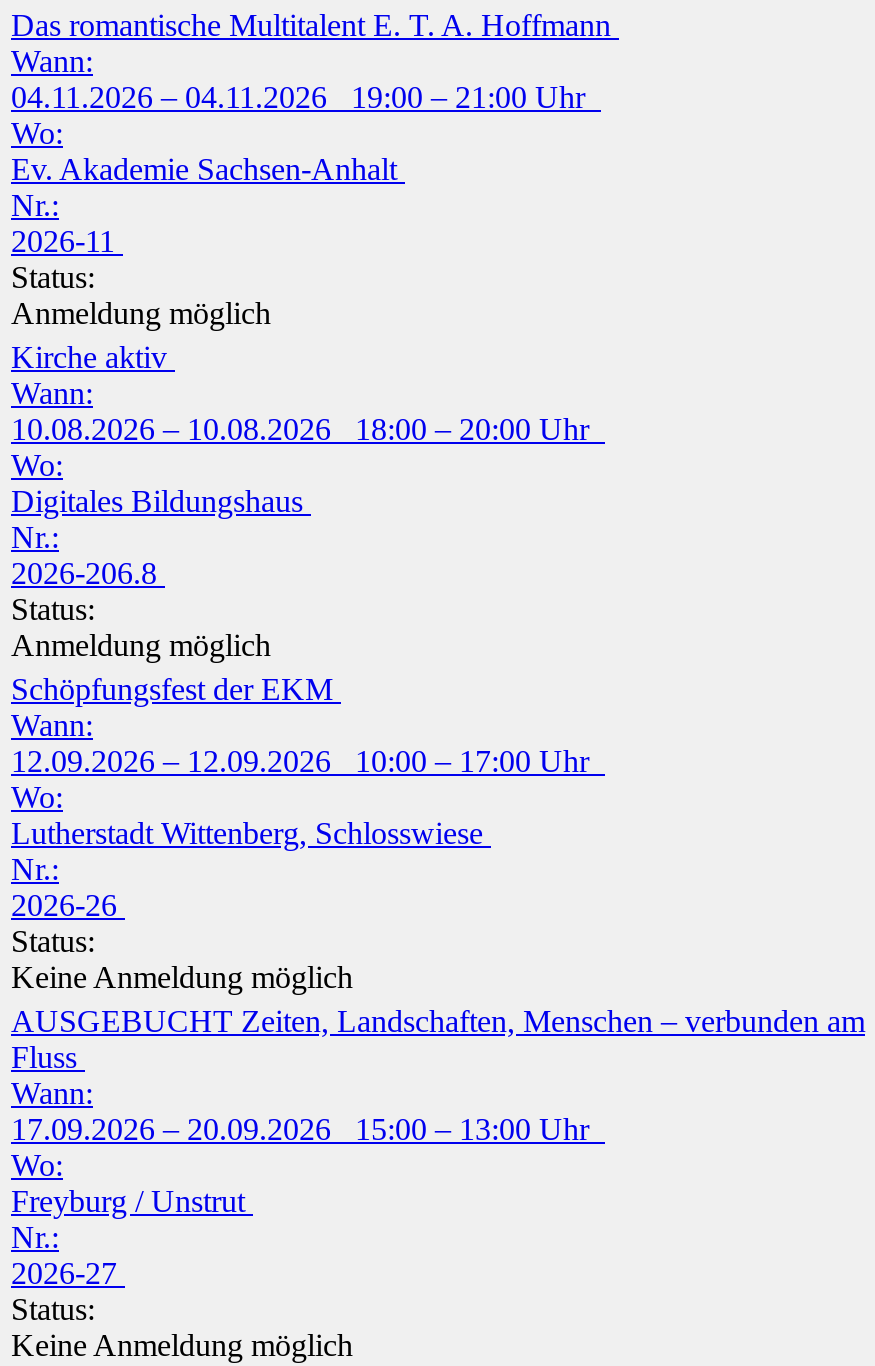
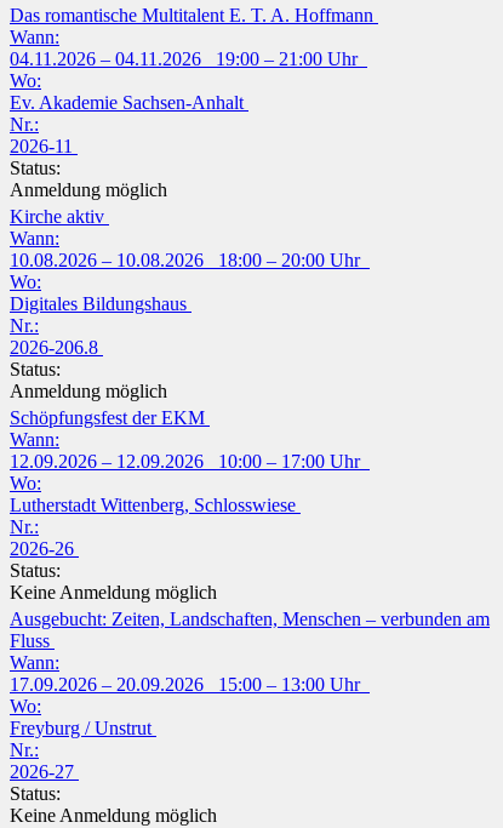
- AUSGEBUCHT Zeiten, Landschaften, Menschen – verbunden am
+ Ausgebucht: Zeiten, Landschaften, Menschen – verbunden am
